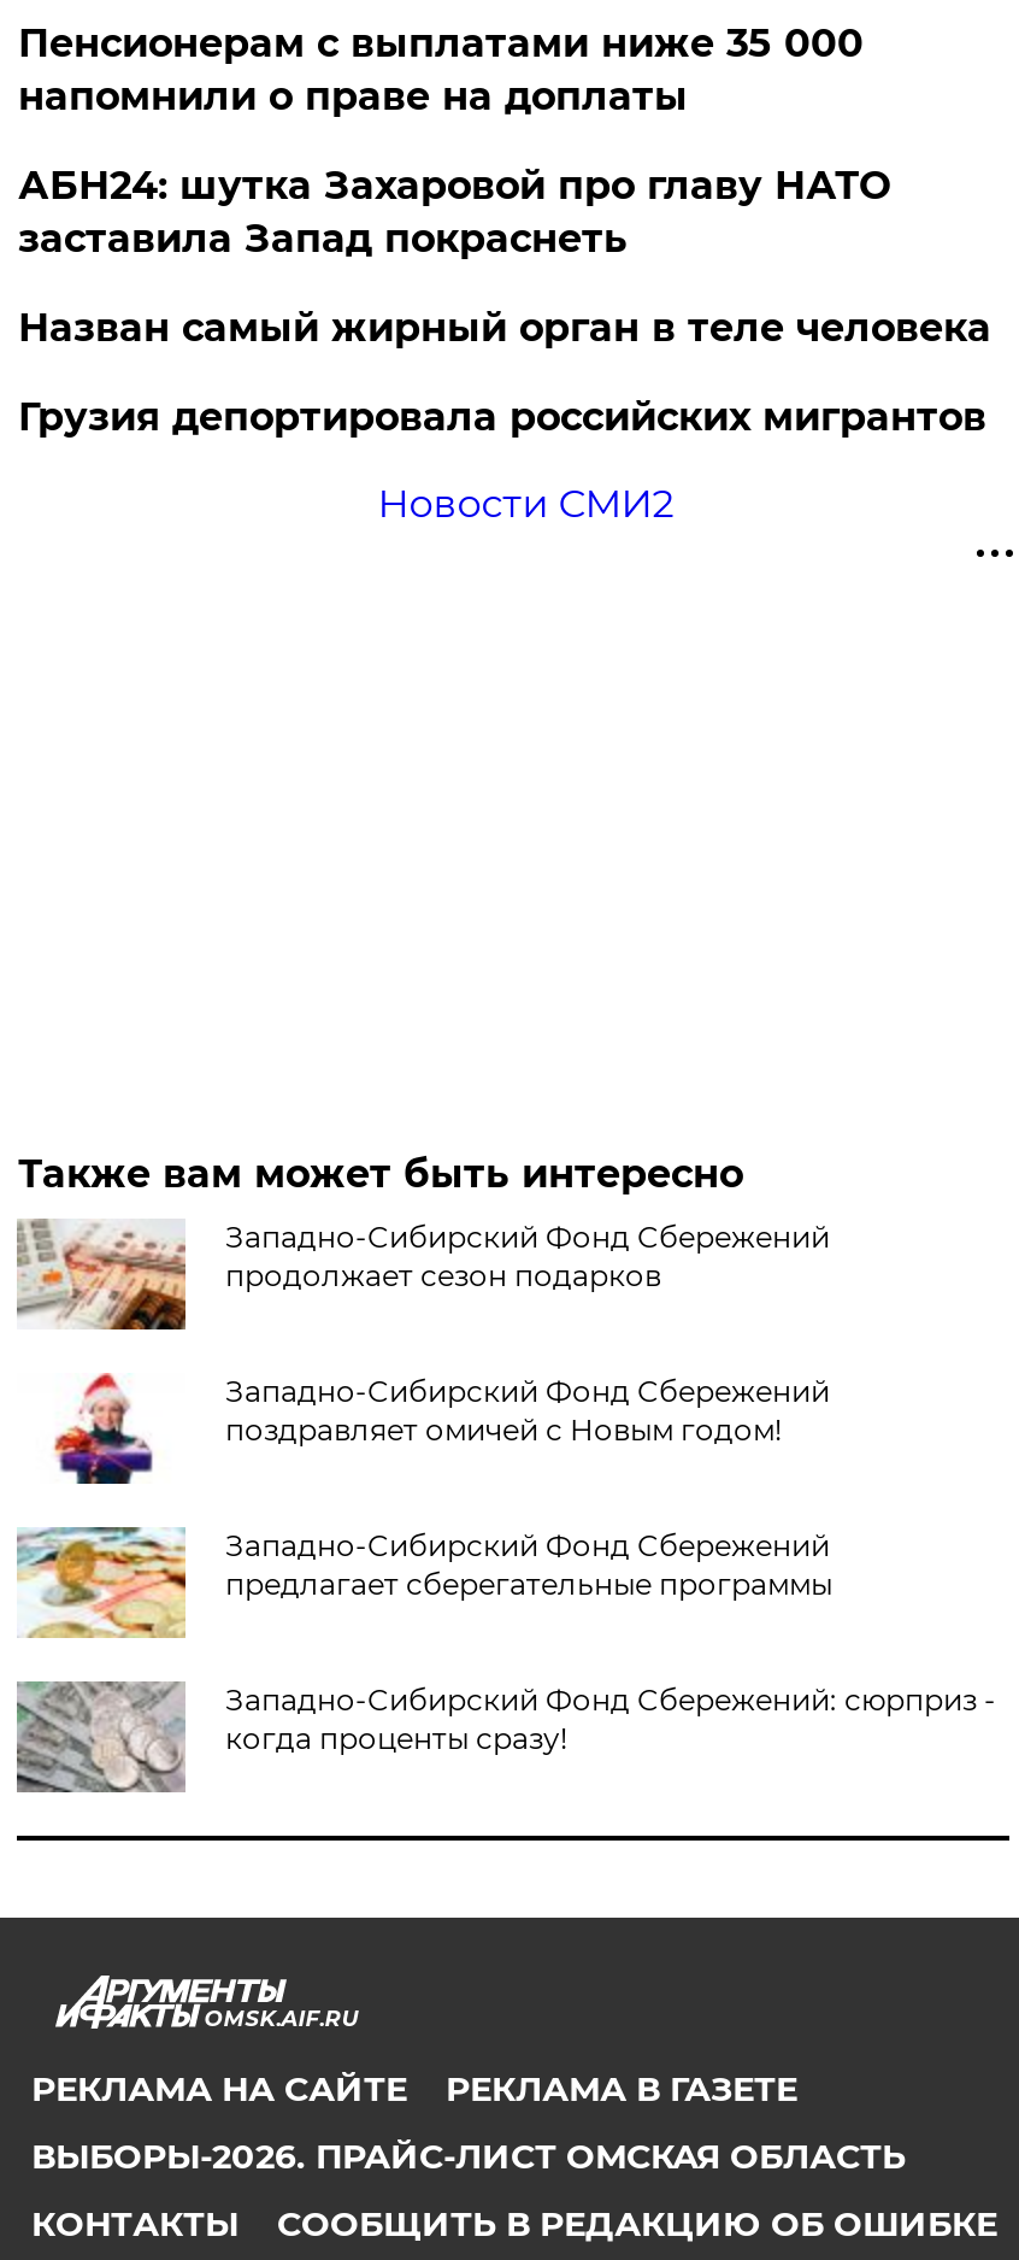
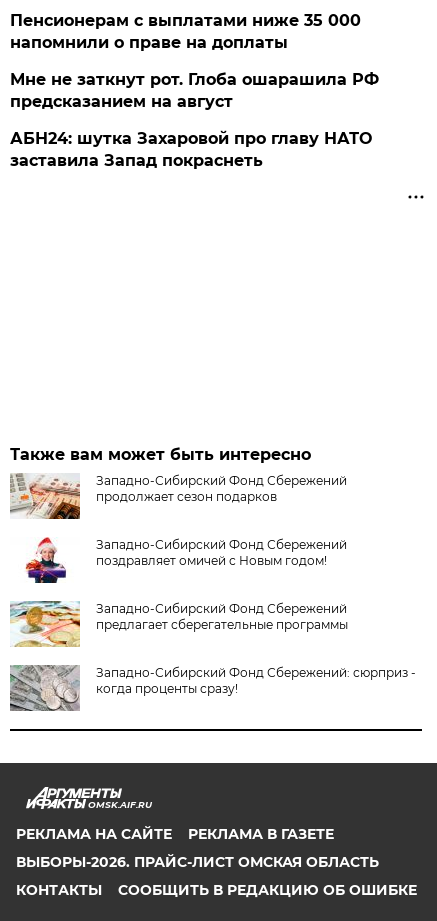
+ Мне не заткнут рот. Глоба ошарашила РФ
+ предсказанием на август

moved down: АБН24: шутка Захаровой про главу НАТО | заставила Запад покраснеть

- Назван самый жирный орган в теле человека
- Грузия депортировала российских мигрантов
- Новости СМИ2
